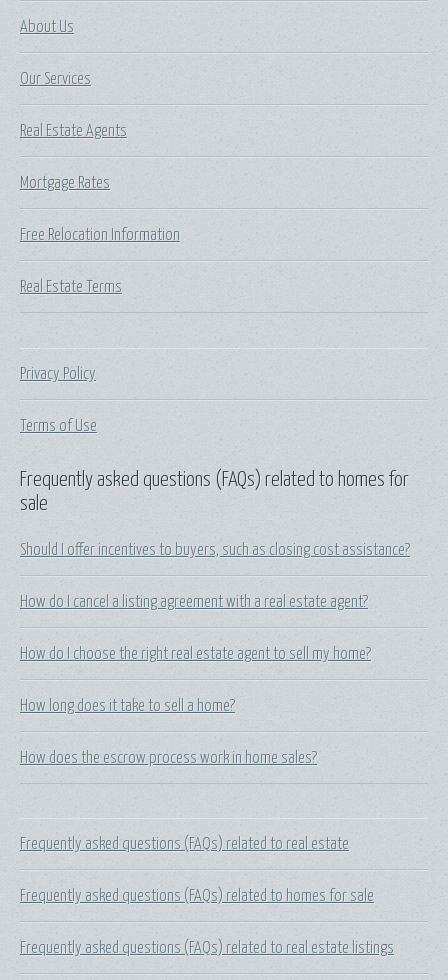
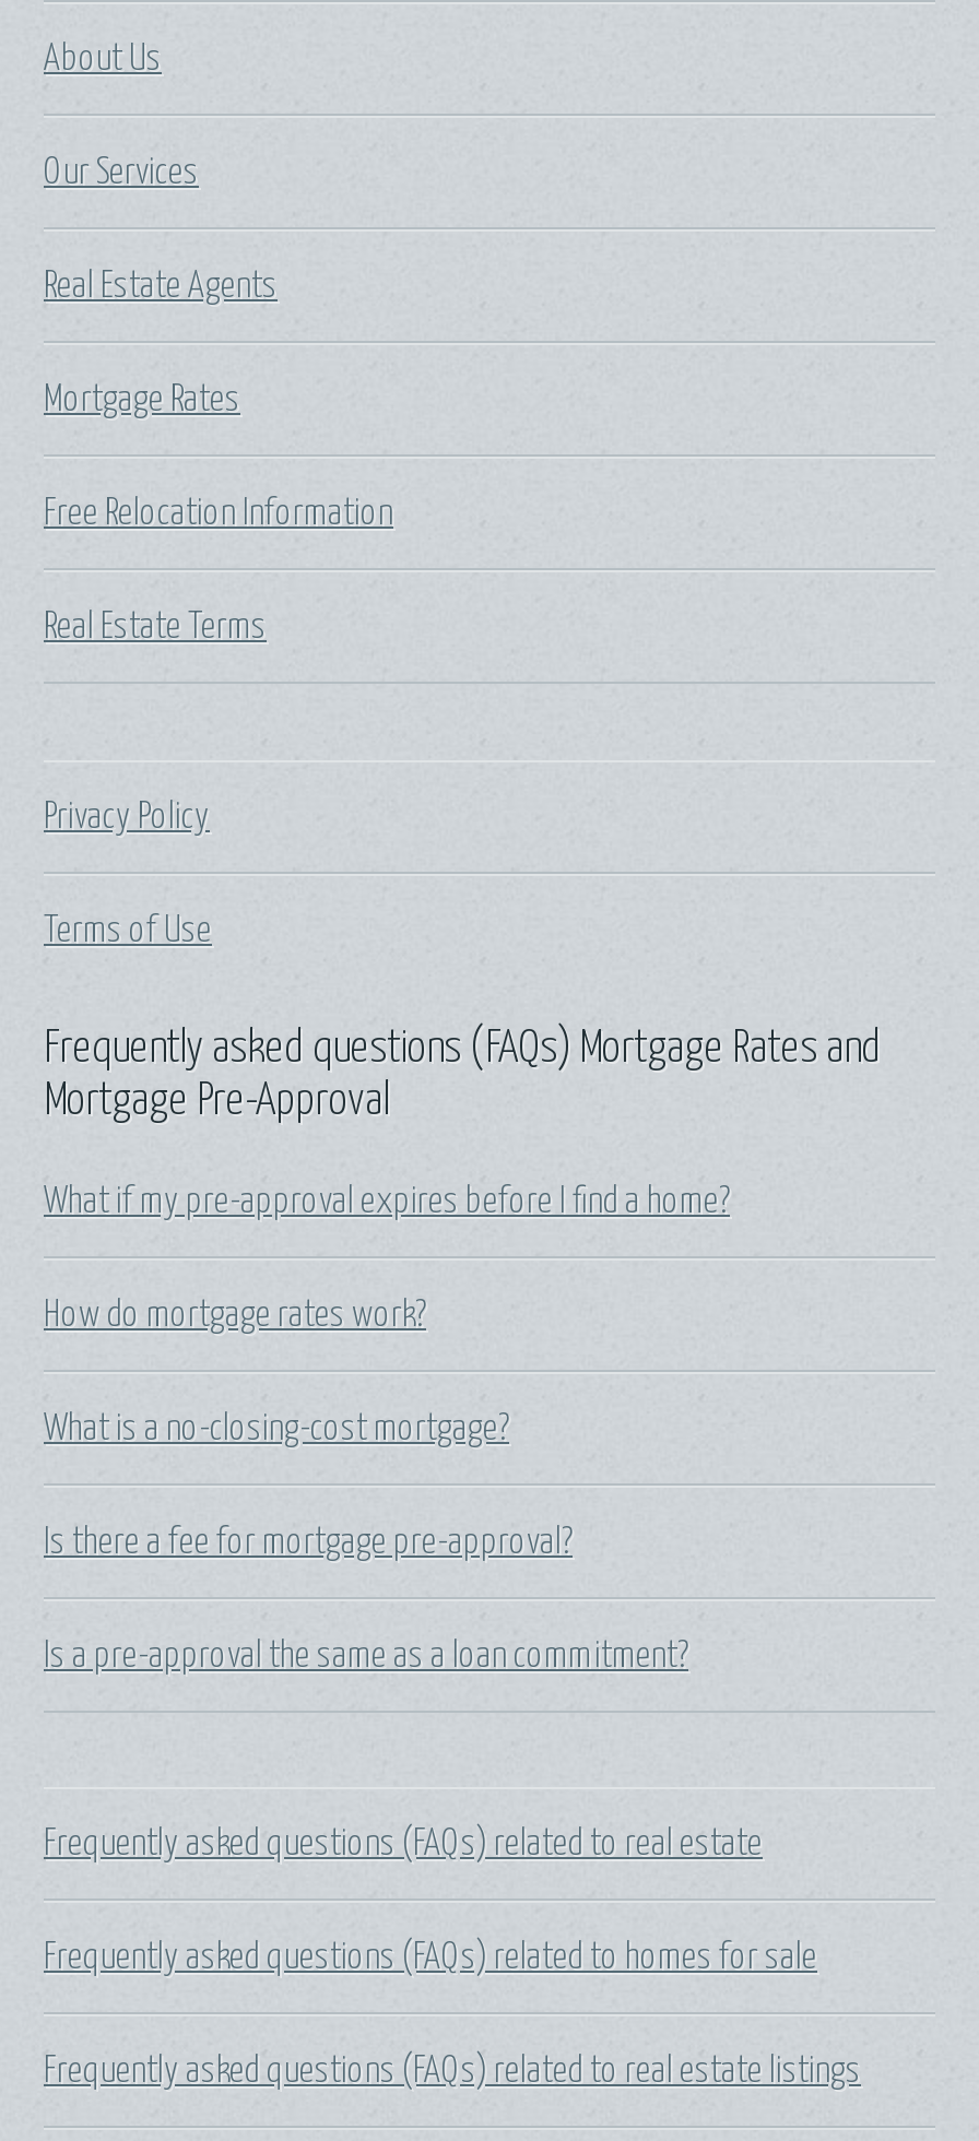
- Frequently asked questions (FAQs) related to homes for
- sale
+ Frequently asked questions (FAQs) Mortgage Rates and
+ Mortgage Pre-Approval

- Should I offer incentives to buyers, such as closing cost assistance?
+ What if my pre-approval expires before I find a home?

- How do I cancel a listing agreement with a real estate agent?
+ How do mortgage rates work?

- How do I choose the right real estate agent to sell my home?
+ What is a no-closing-cost mortgage?

- How long does it take to sell a home?
+ Is there a fee for mortgage pre-approval?

- How does the escrow process work in home sales?
+ Is a pre-approval the same as a loan commitment?
